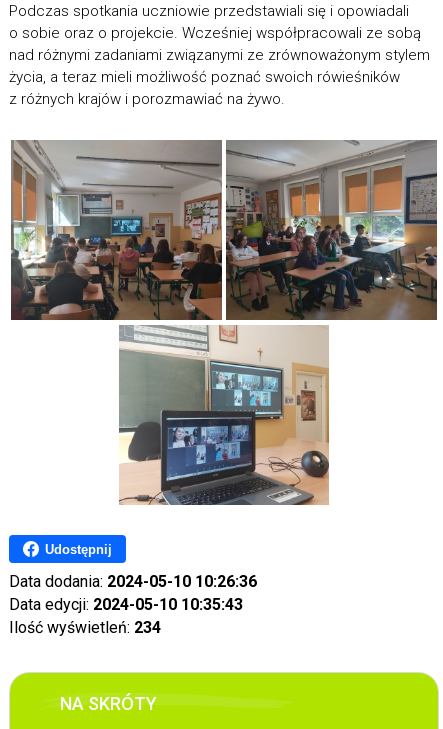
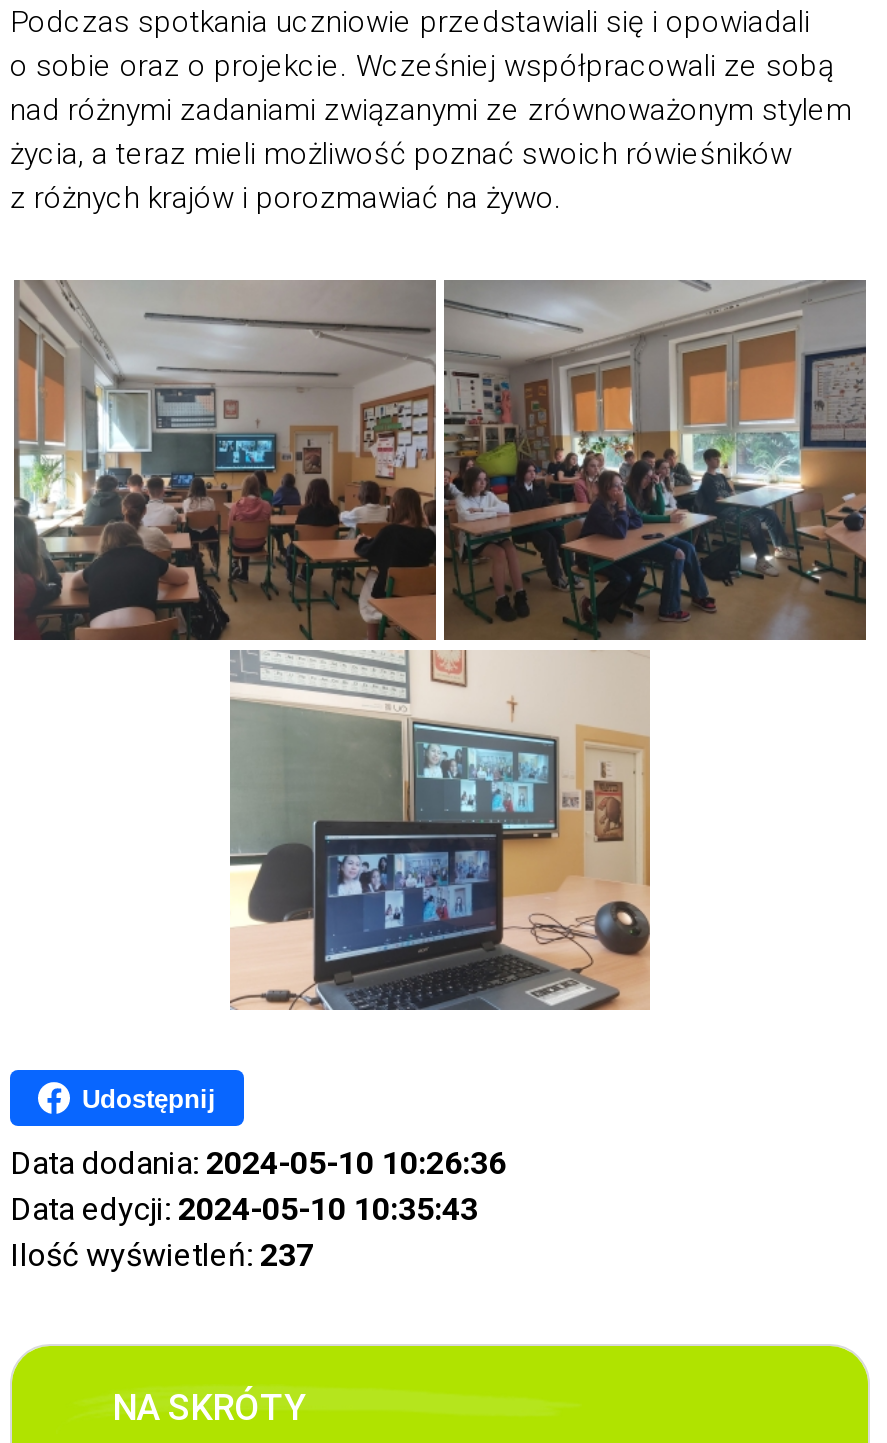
- Ilość wyświetleń: 234
+ Ilość wyświetleń: 237
